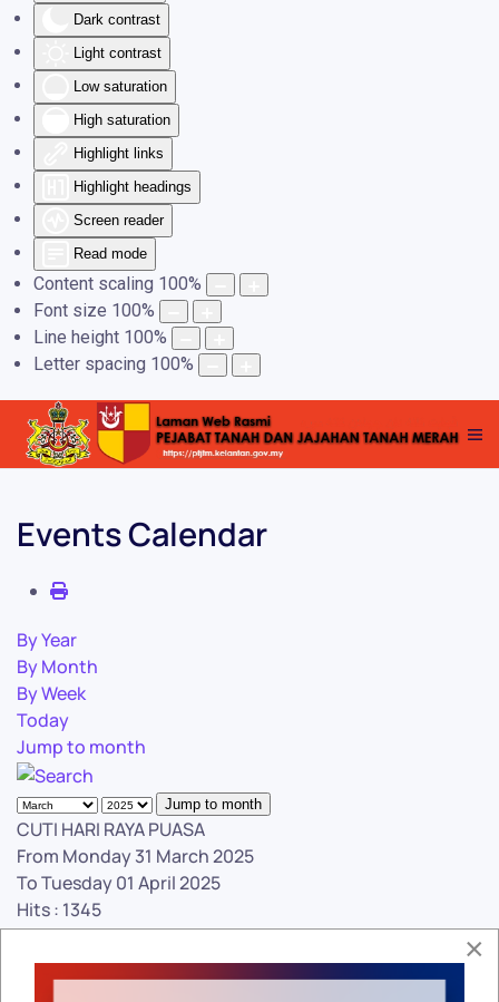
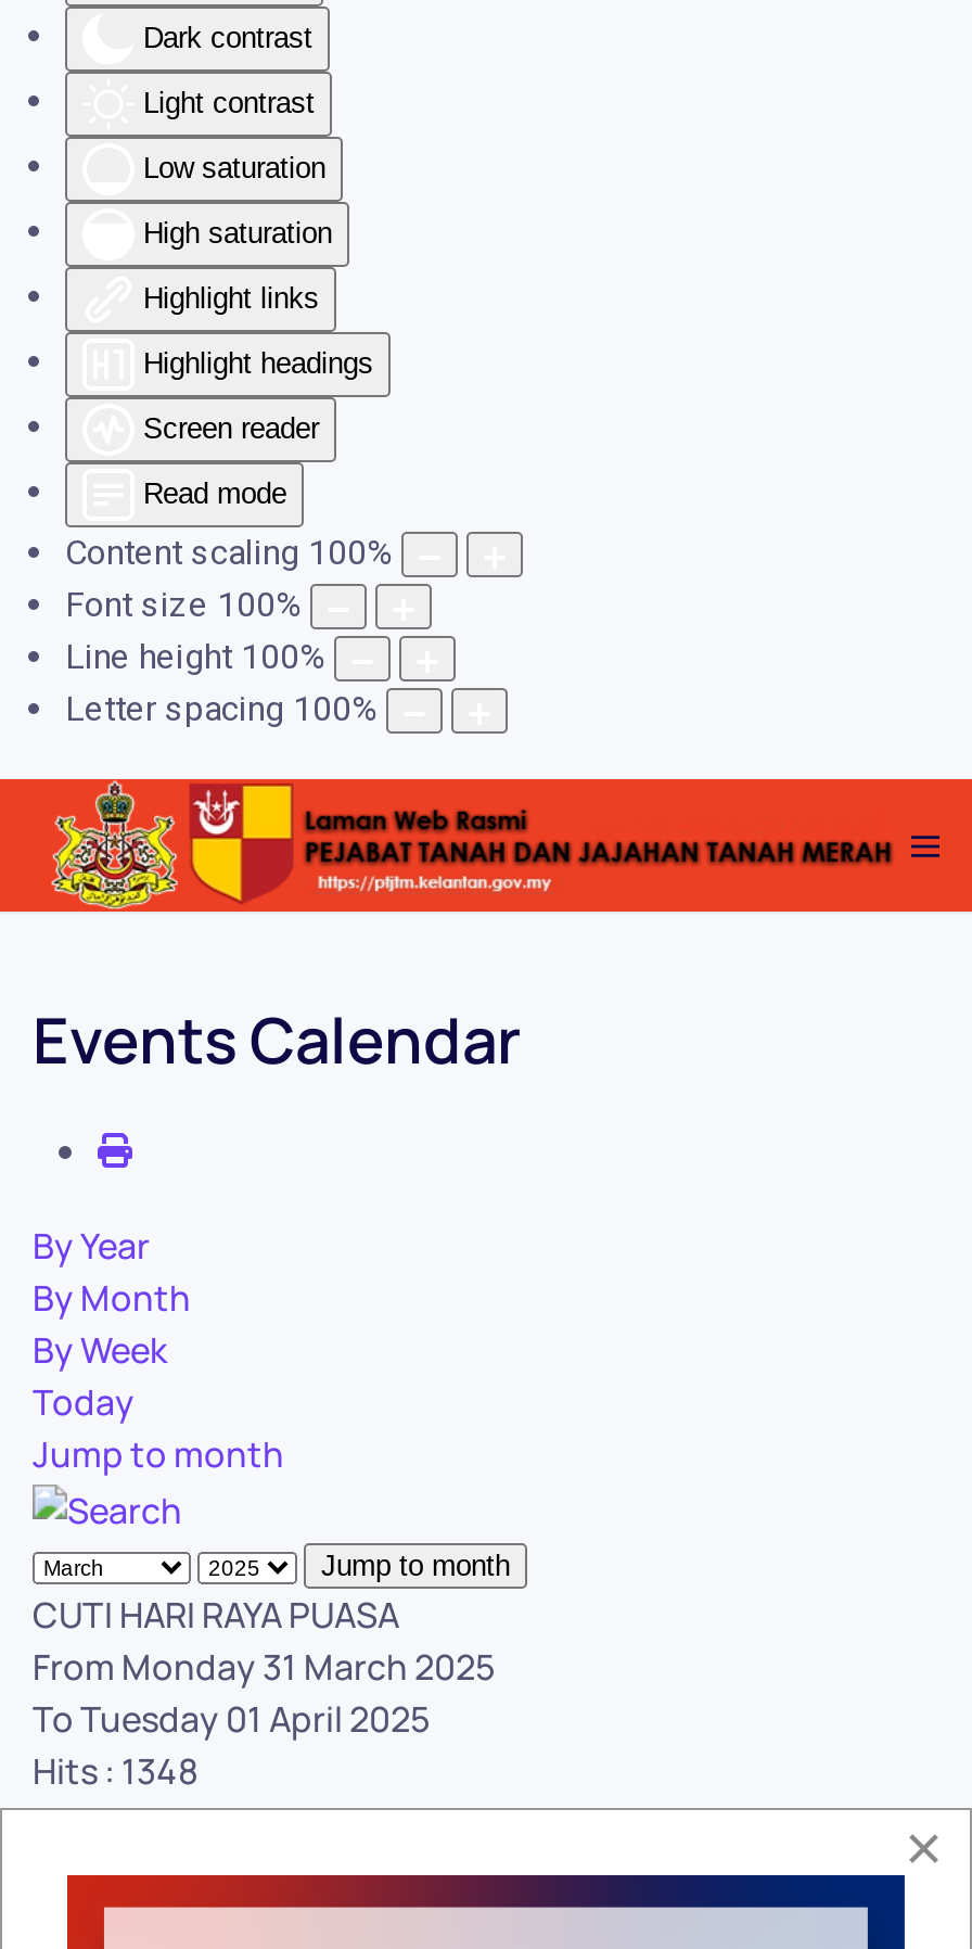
- Hits: 1345
+ Hits: 1348
